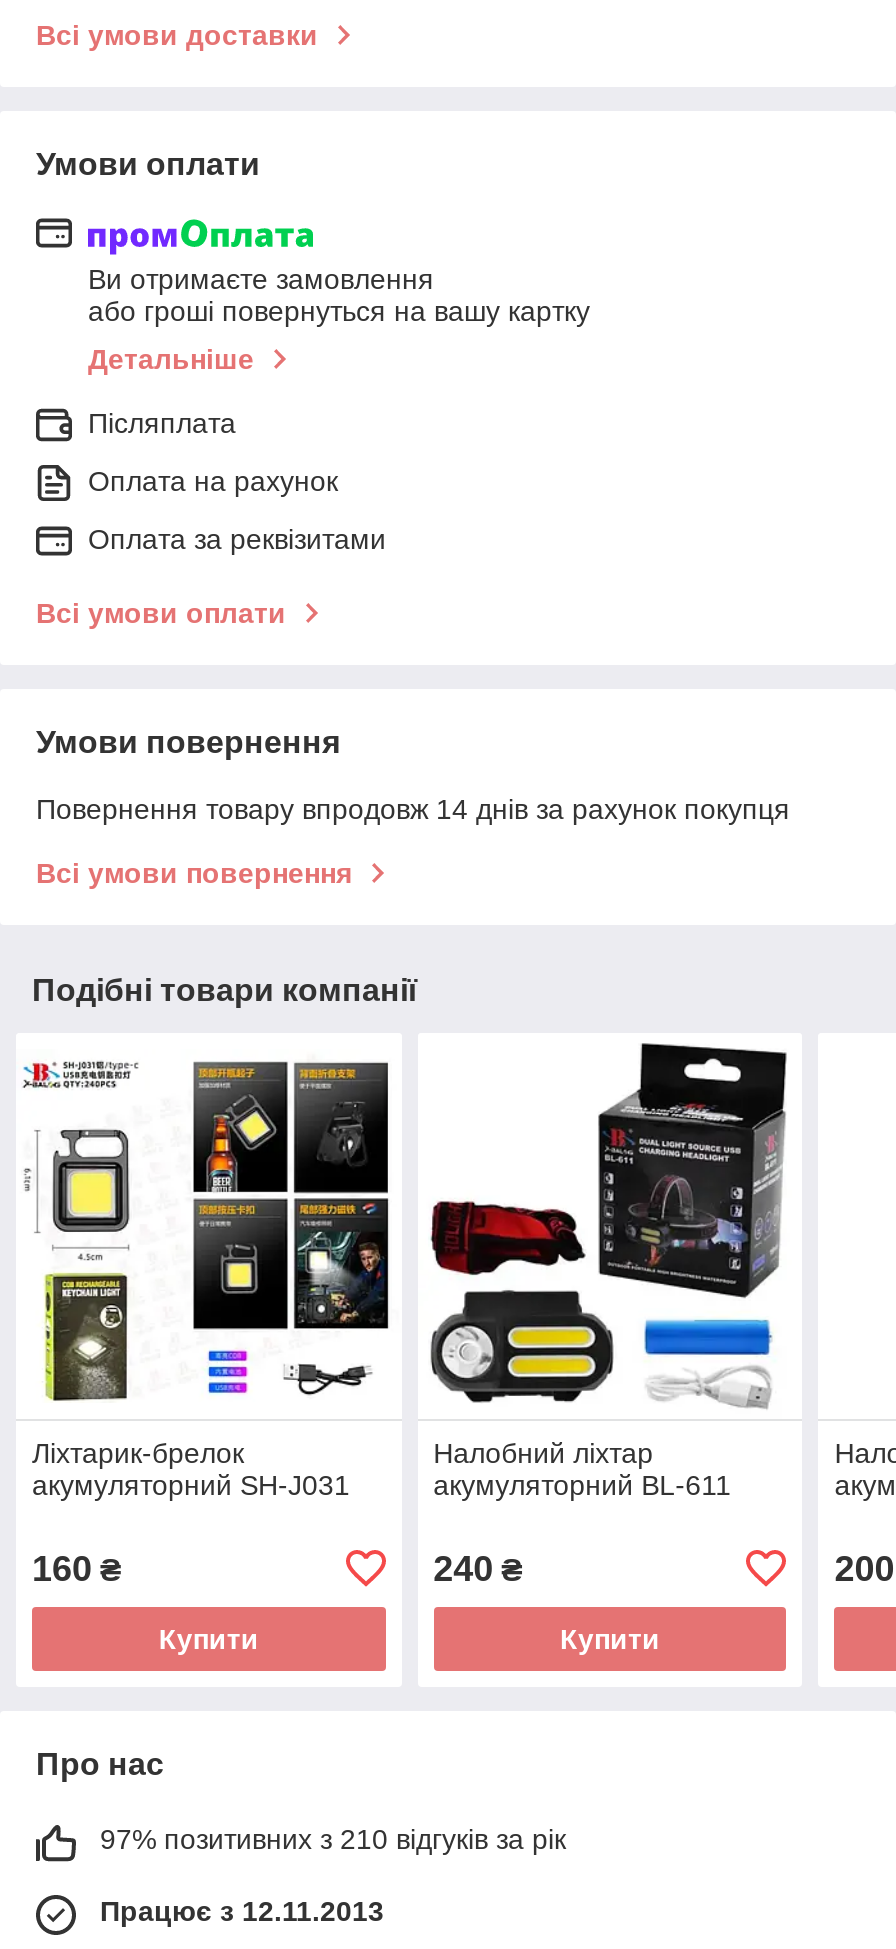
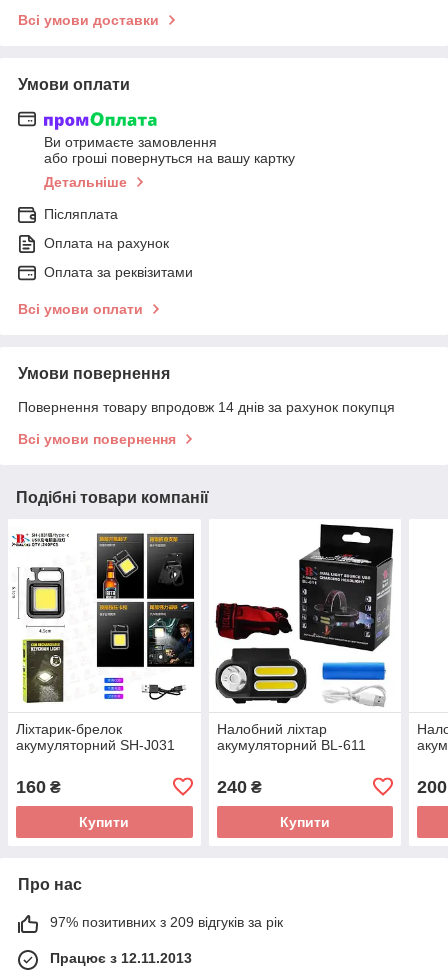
- 97% позитивних з 210 відгуків за рік
+ 97% позитивних з 209 відгуків за рік
